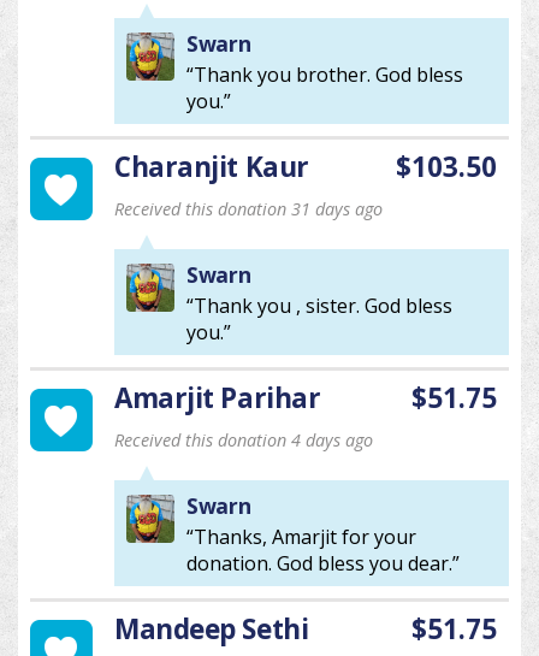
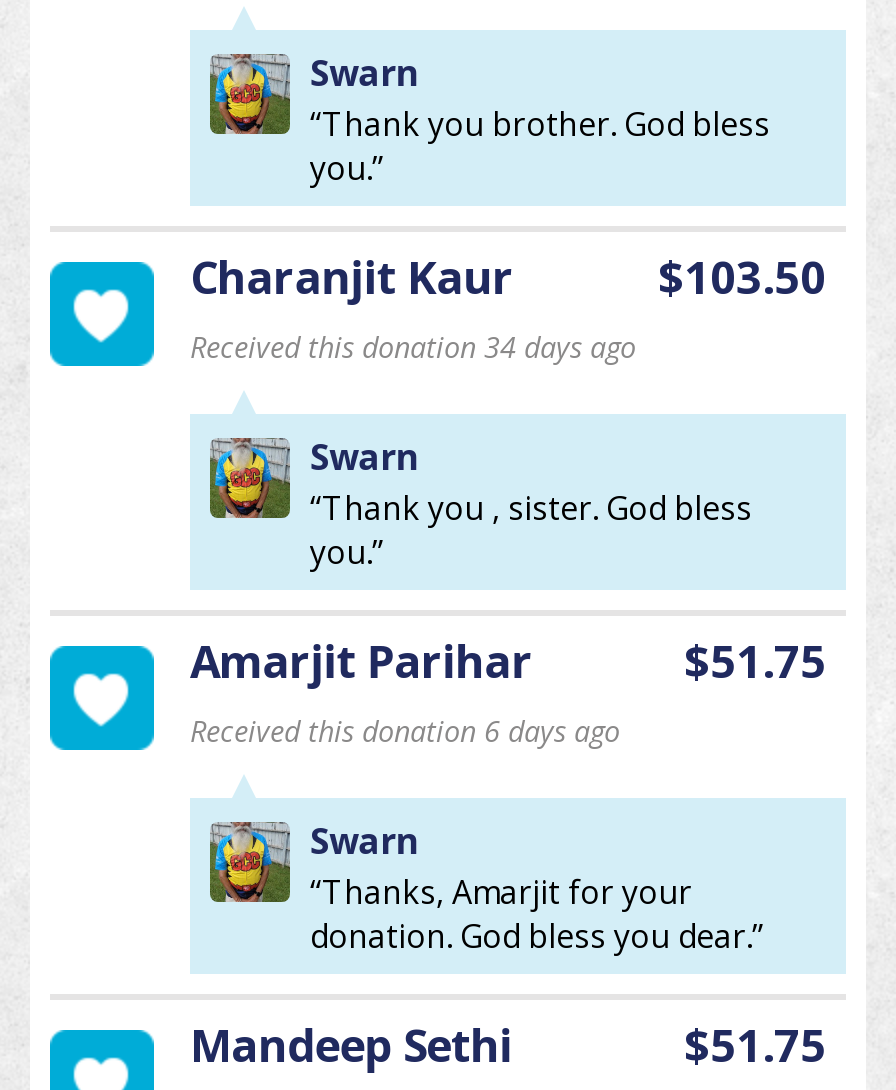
- Received this donation 31 days ago
+ Received this donation 34 days ago

- Received this donation 4 days ago
+ Received this donation 6 days ago
